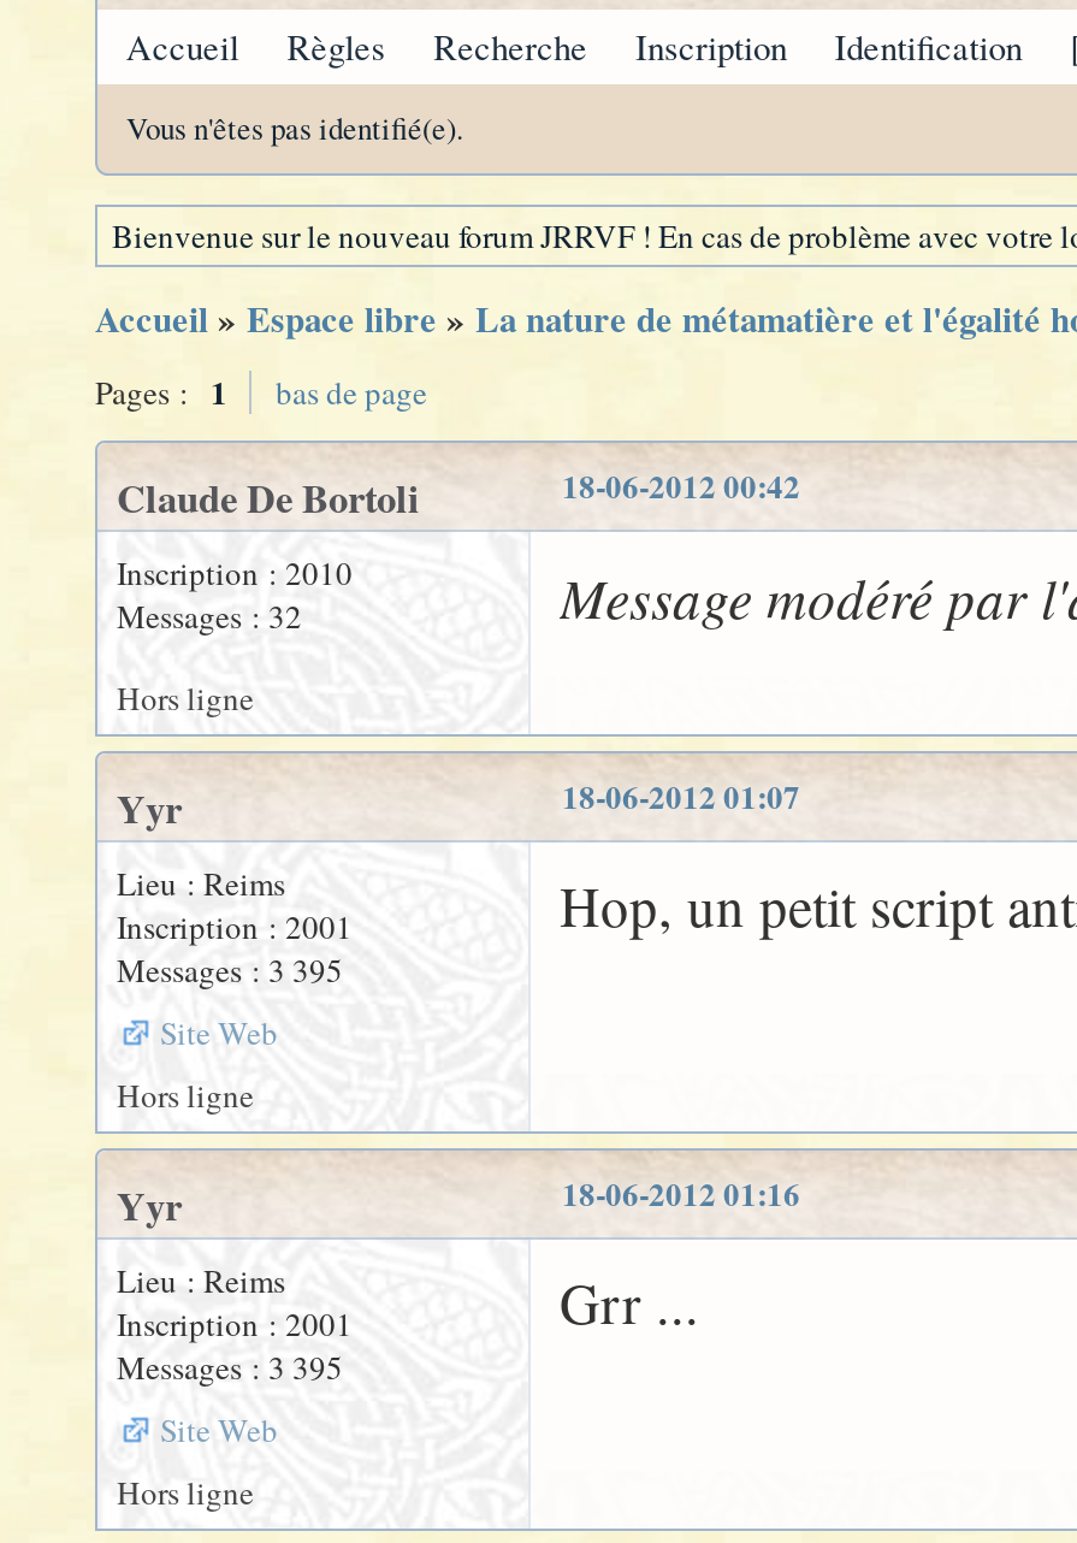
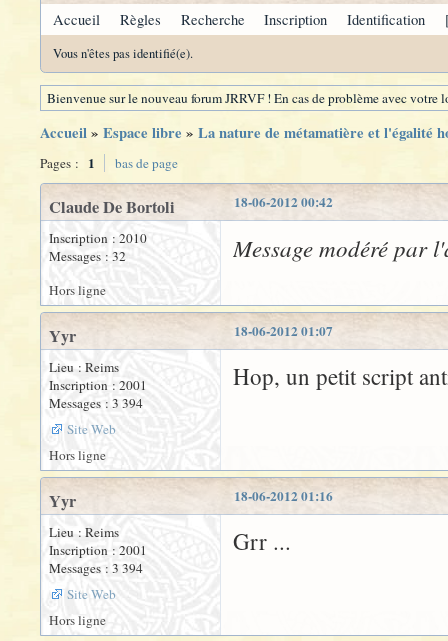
- Messages : 3 395
+ Messages : 3 394

- Messages : 3 395
+ Messages : 3 394
